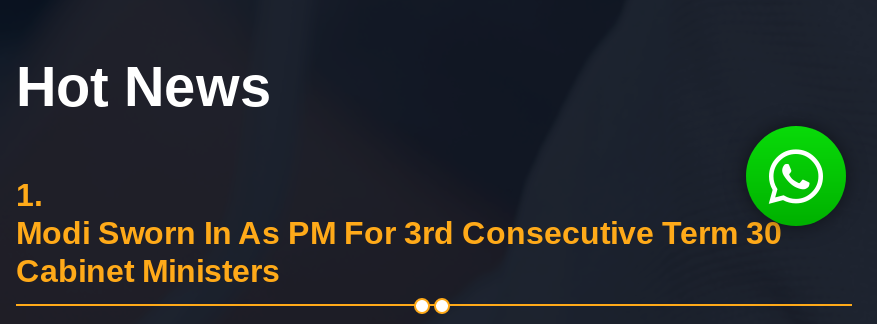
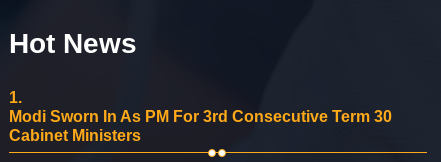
- [image]
